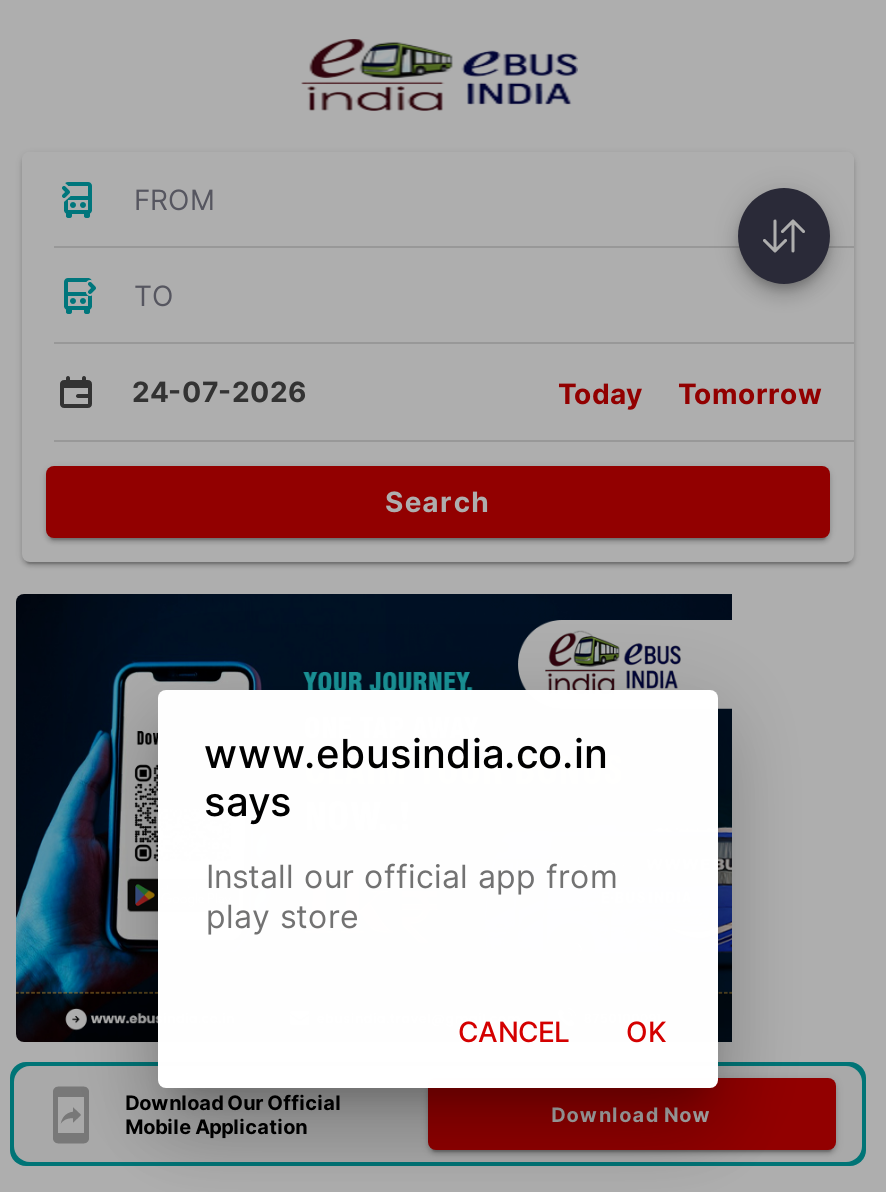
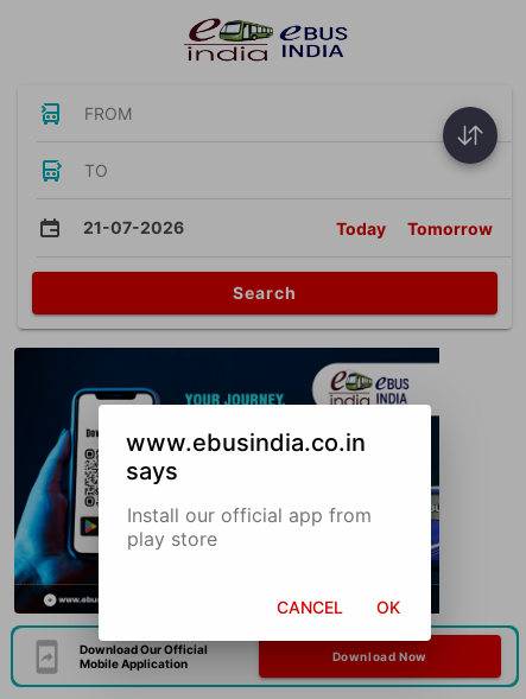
- 24-07-2026
+ 21-07-2026
